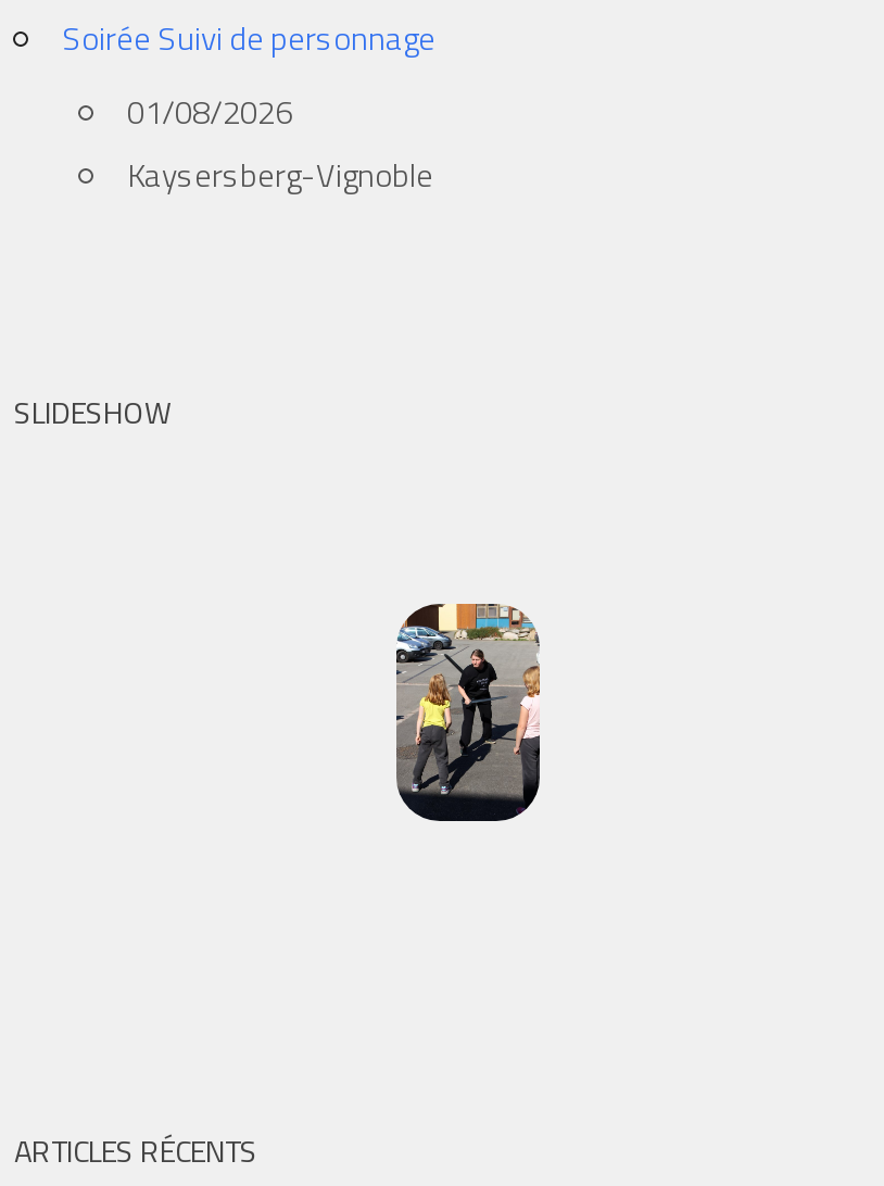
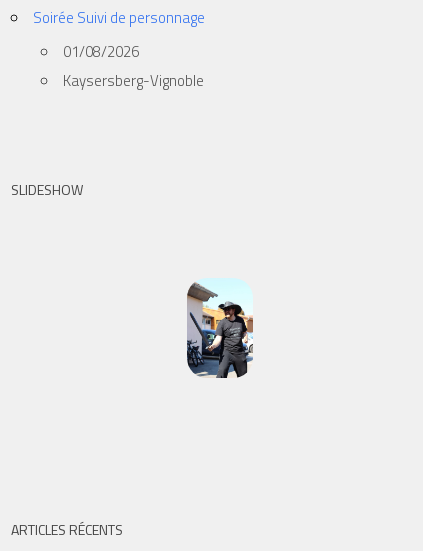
- [image]
+ [image]
